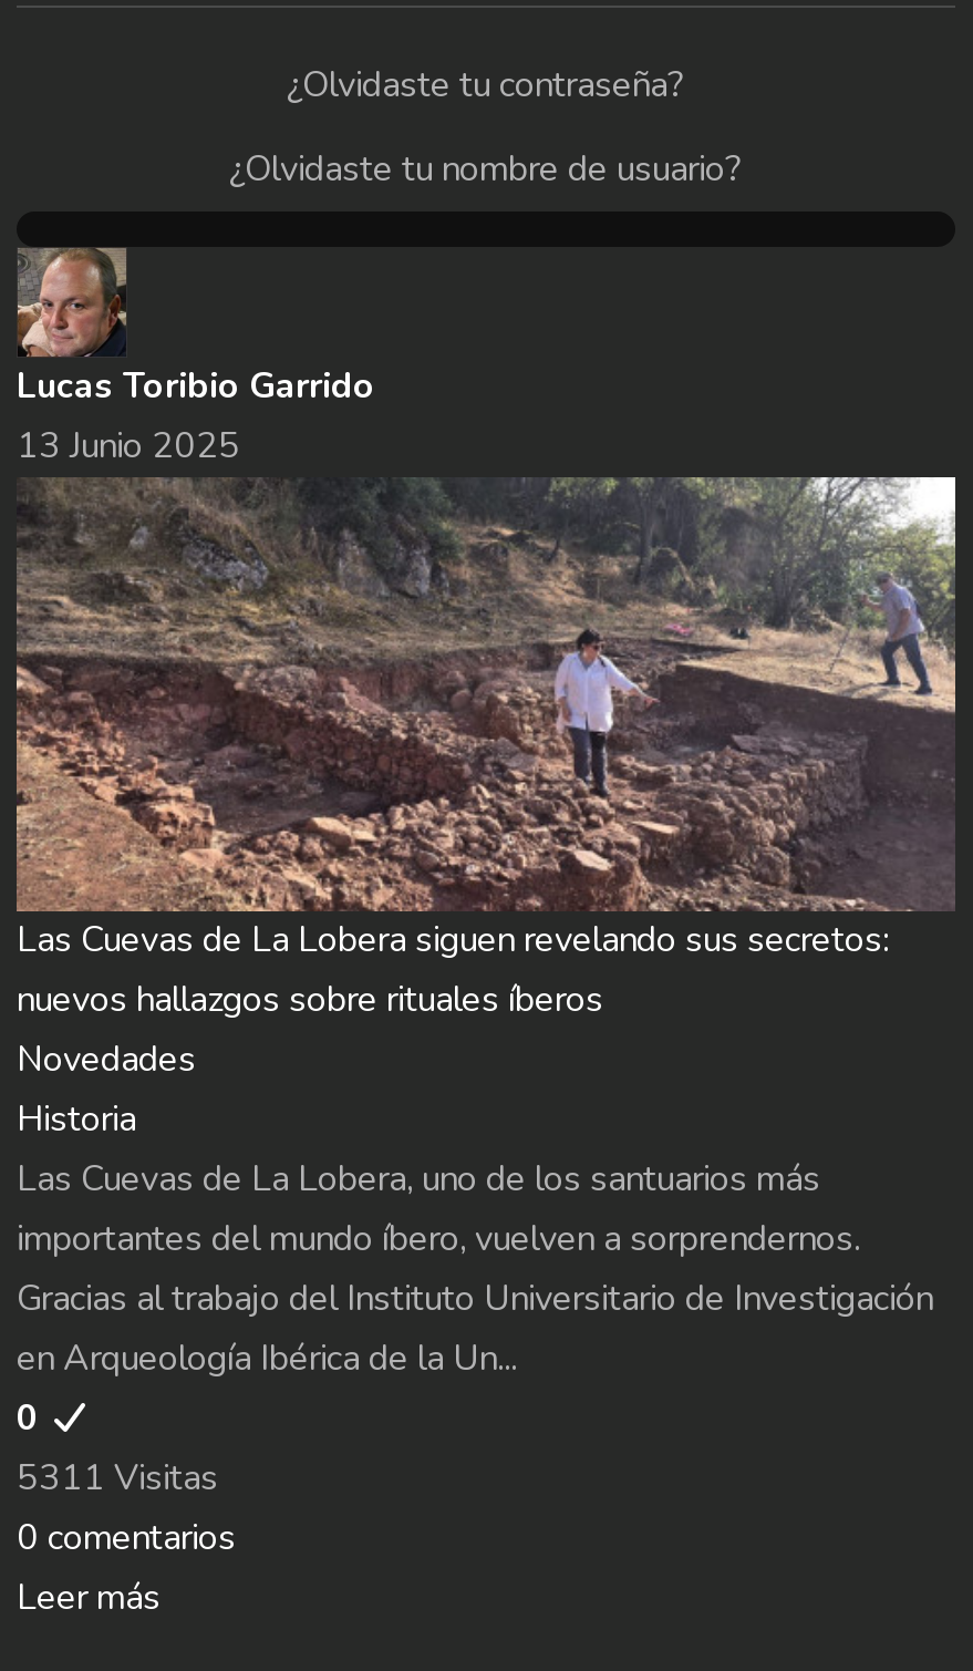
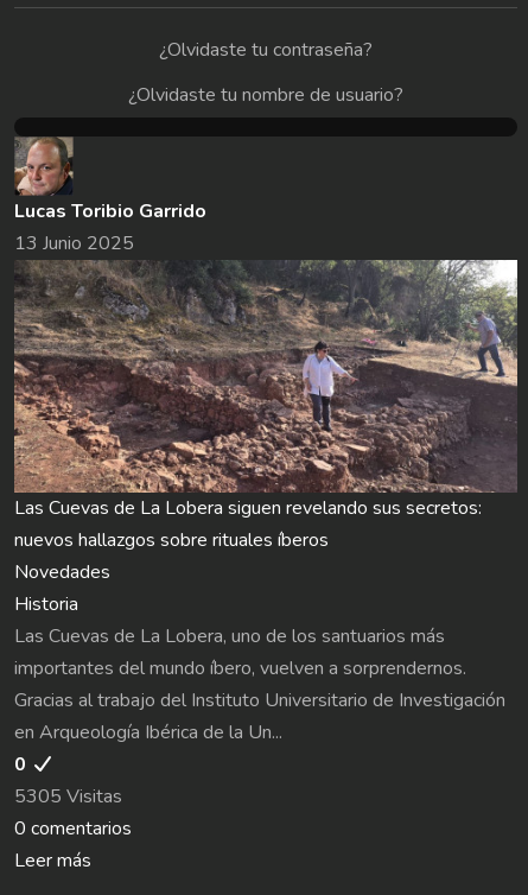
- 5311 Visitas
+ 5305 Visitas
